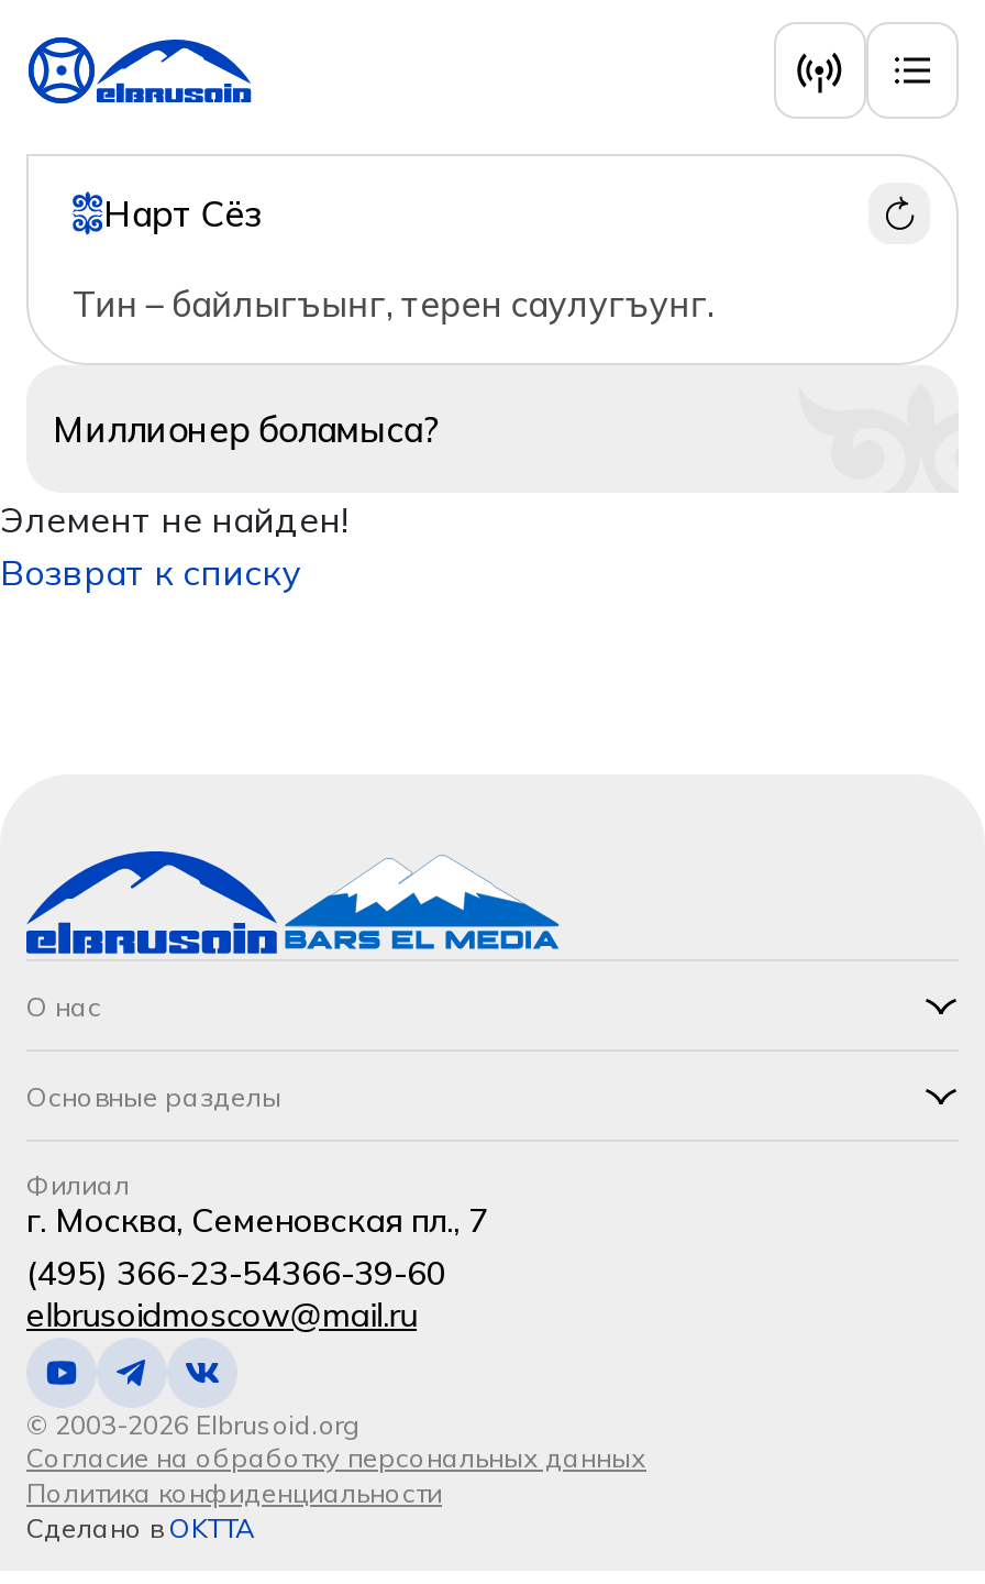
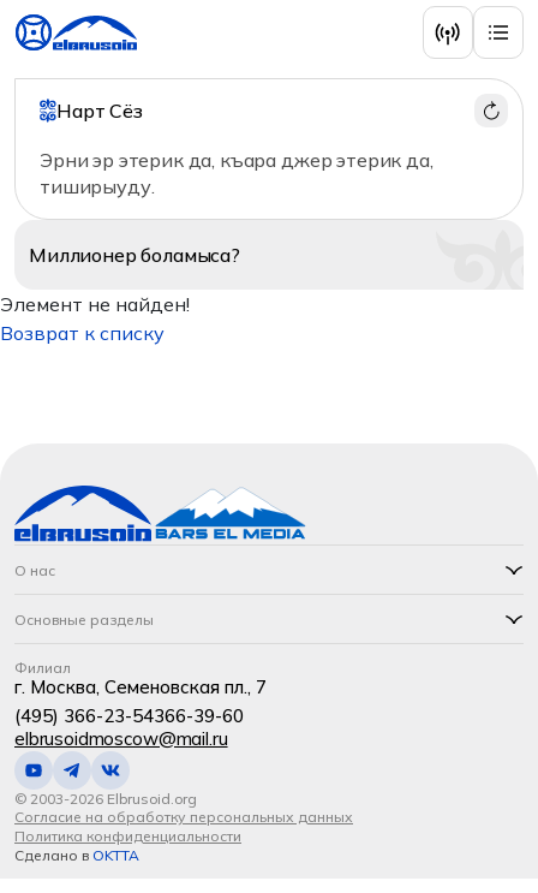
- Тин – байлыгъынг, терен саулугъунг.
+ Эрни эр этерик да, къара джер этерик да,
+ тиширыуду.
